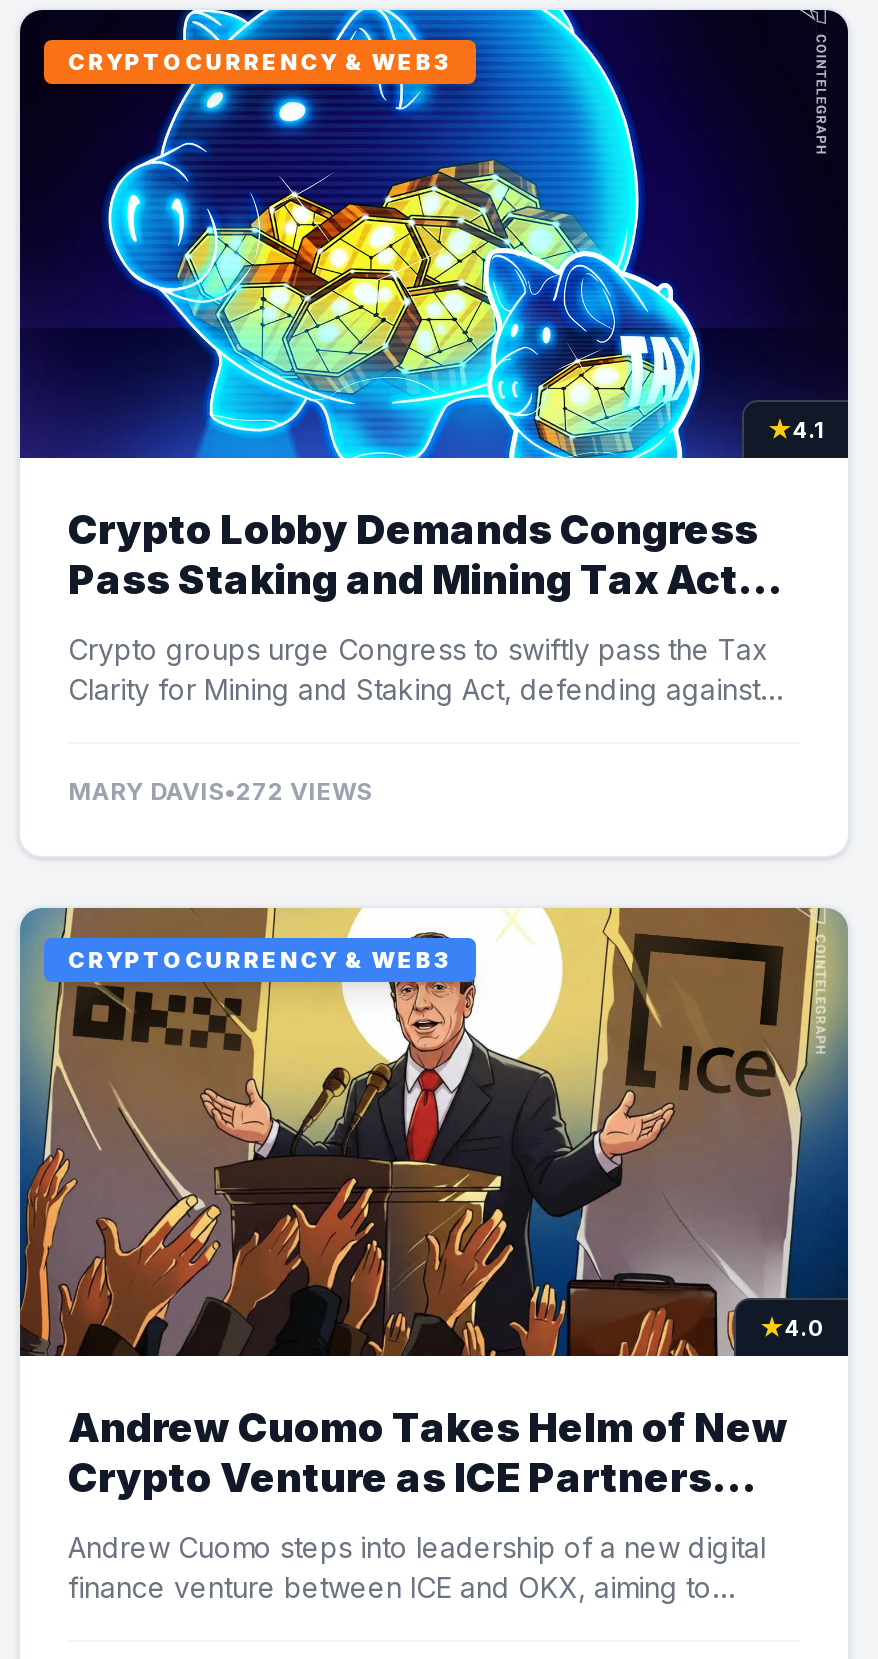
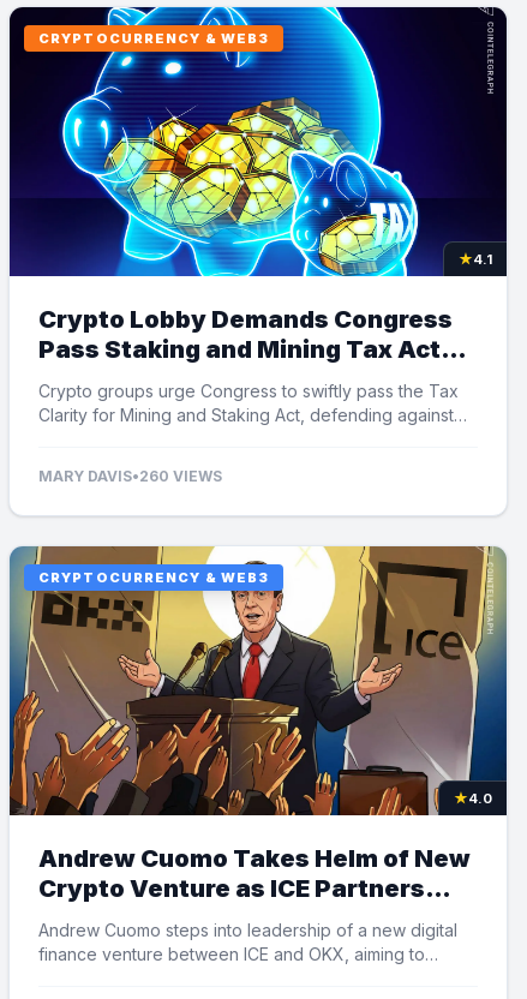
- MARY DAVIS•272 VIEWS
+ MARY DAVIS•260 VIEWS
